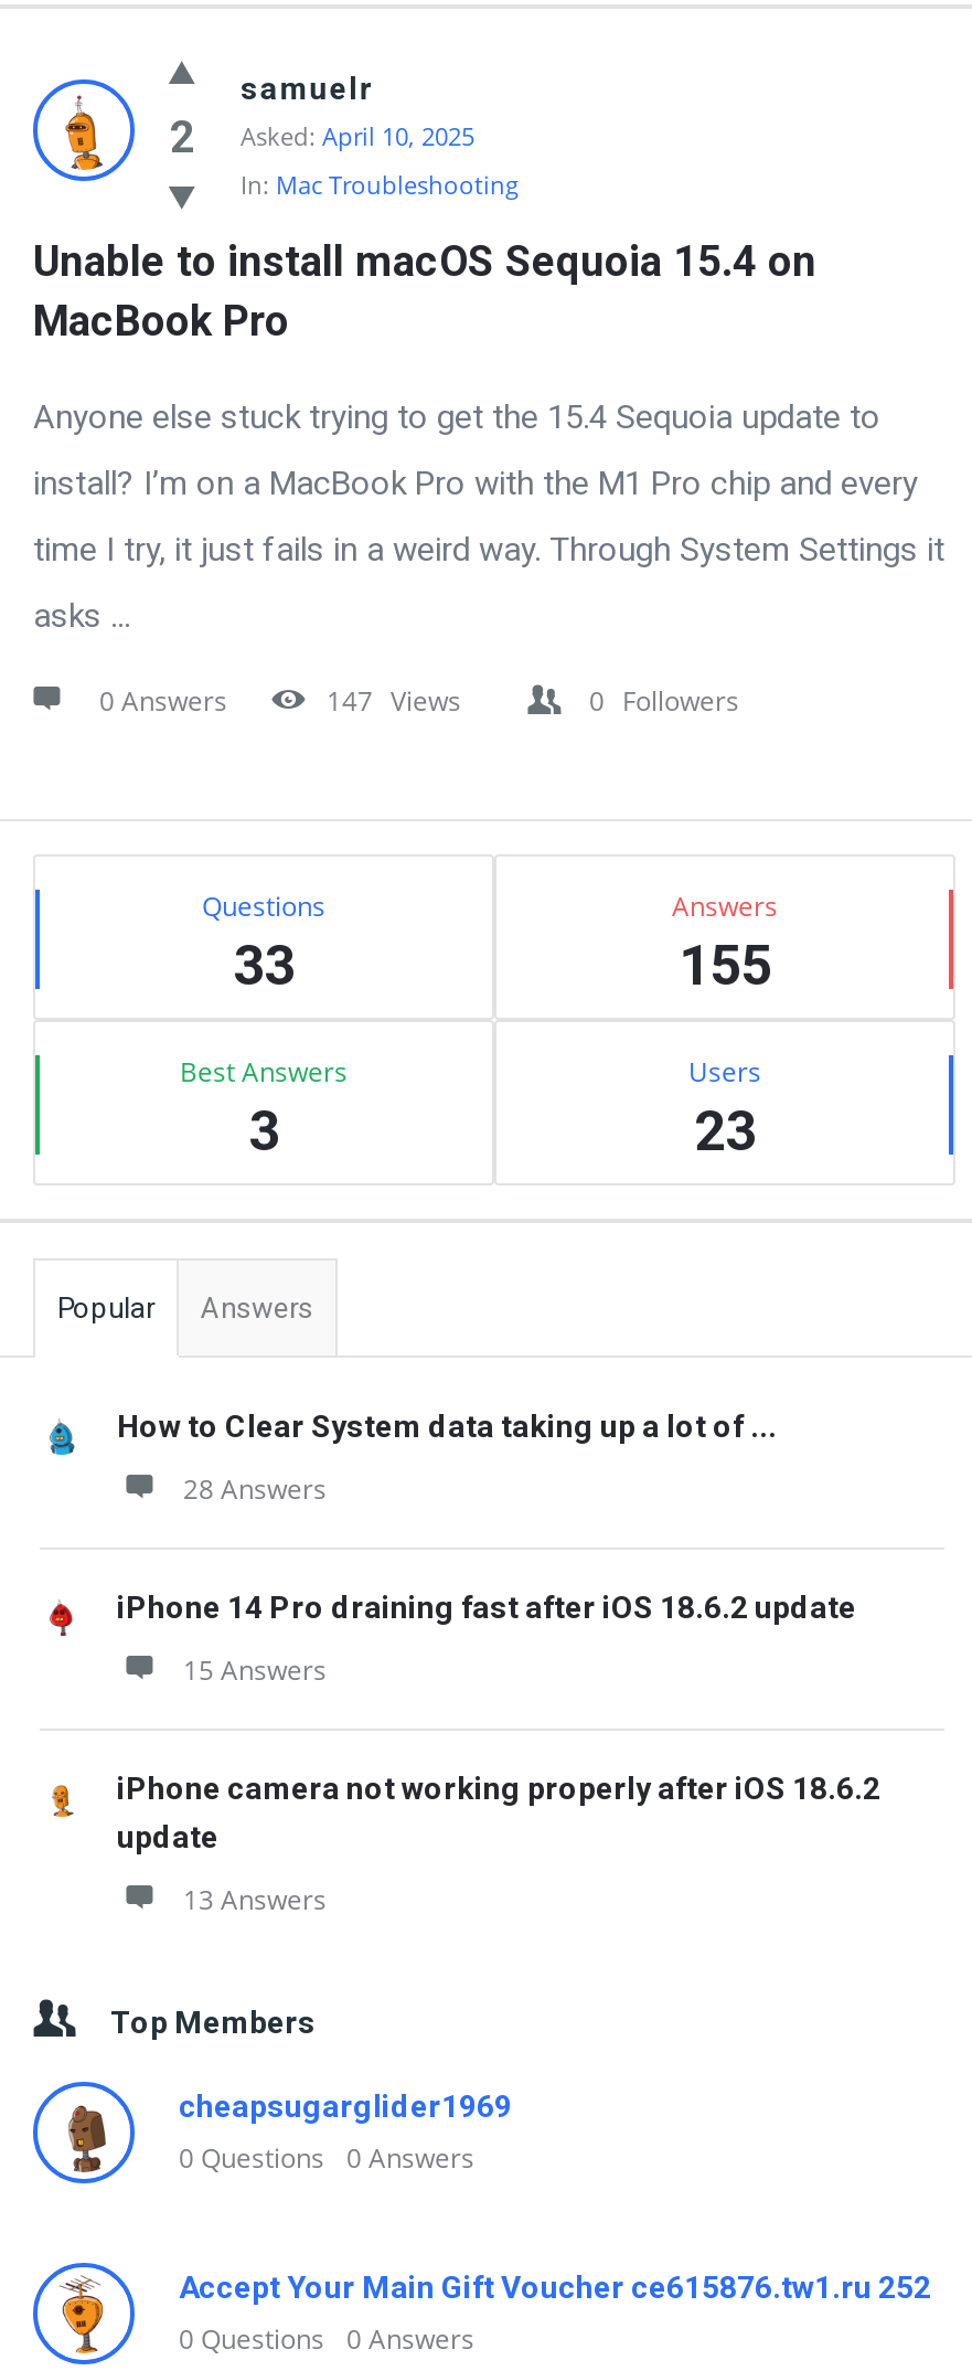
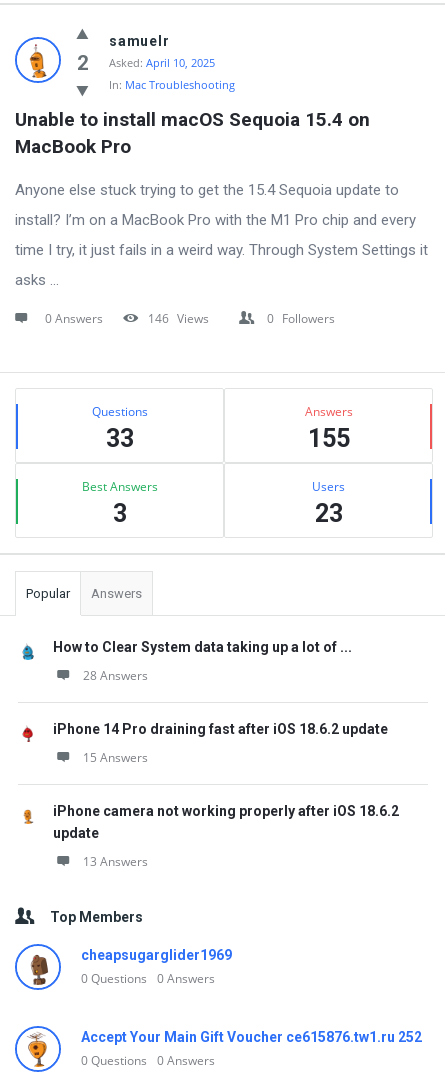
- 147 Views
+ 146 Views
